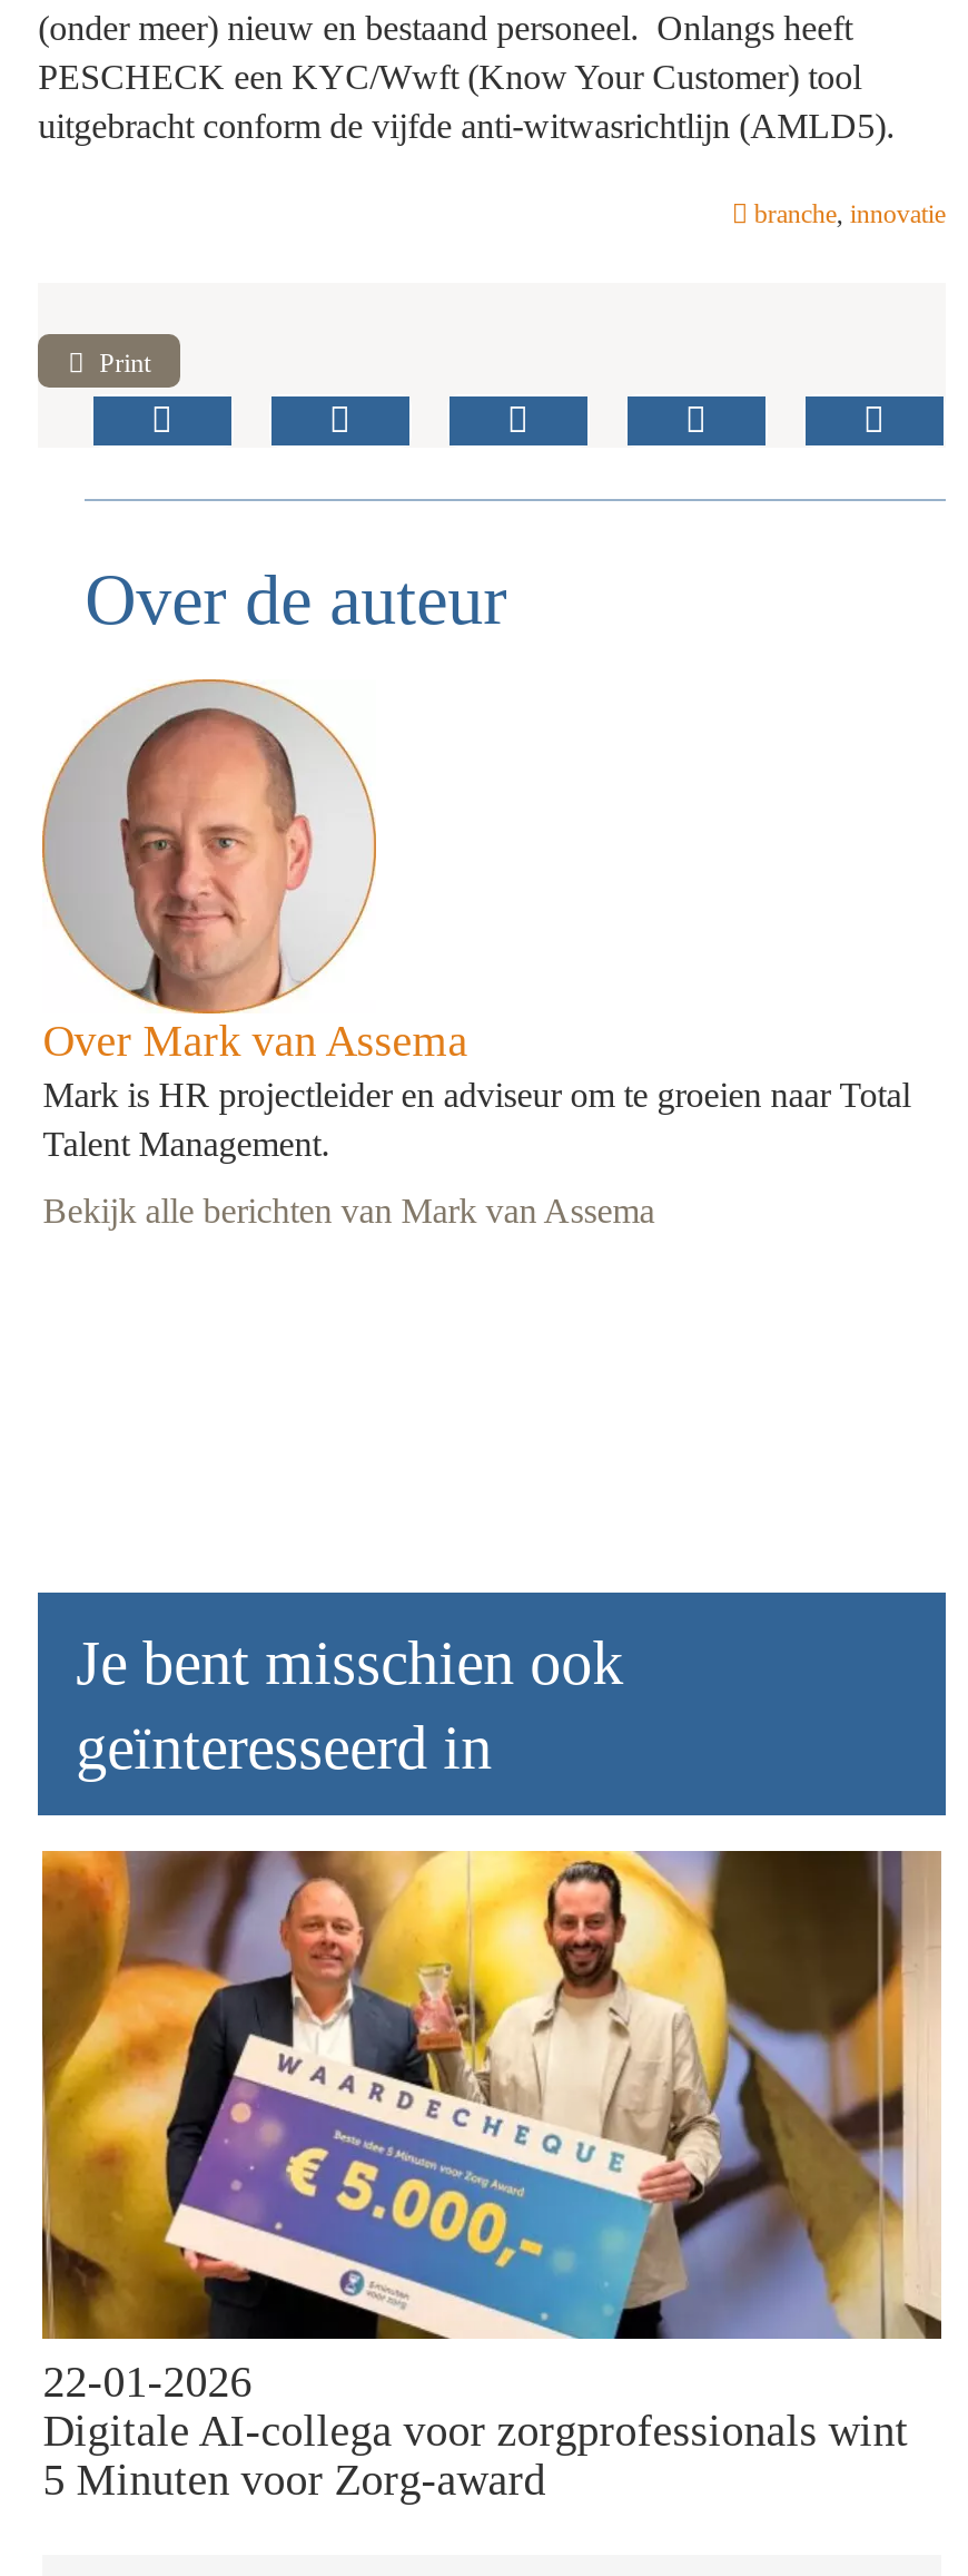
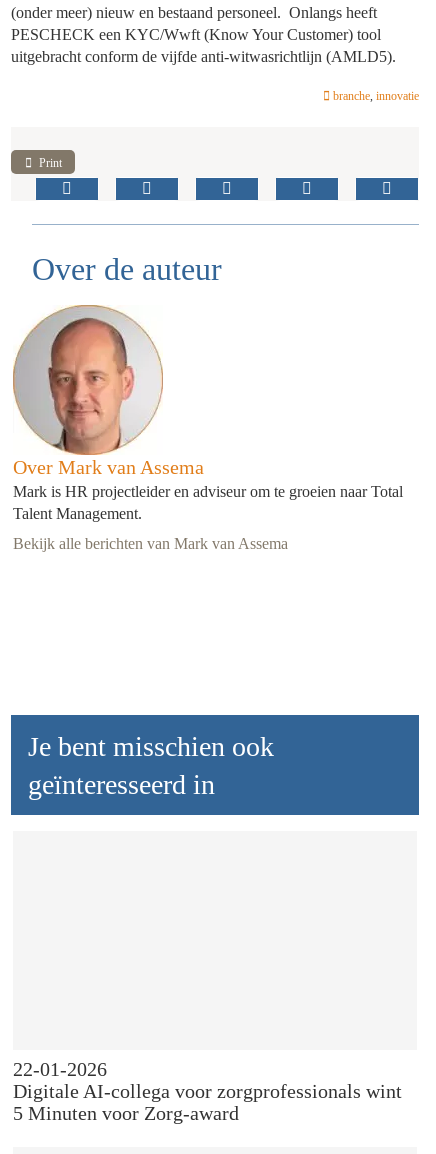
- [image]
